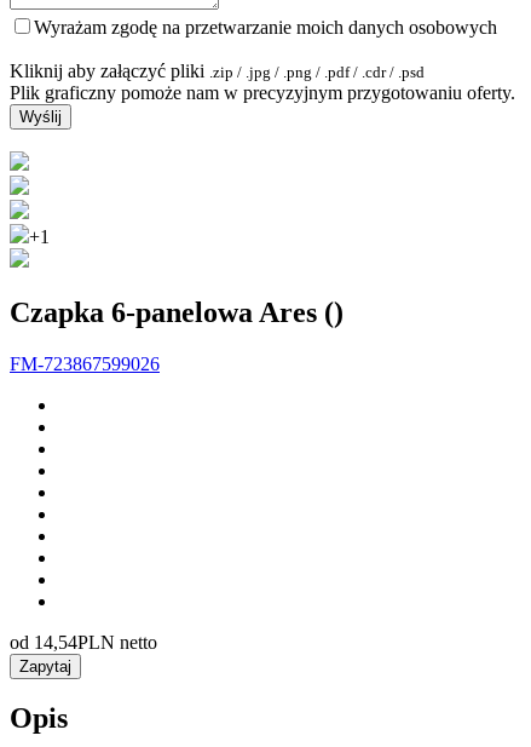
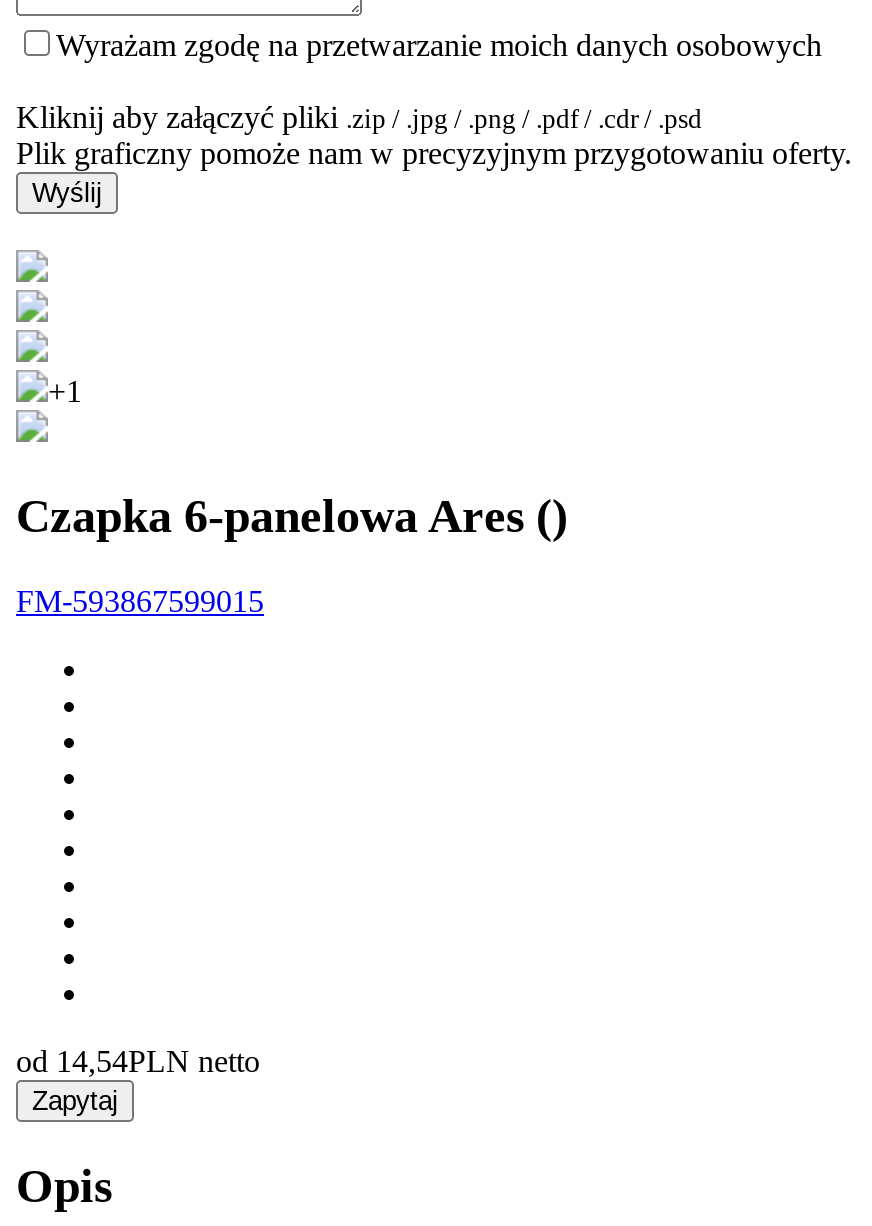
- FM-723867599026
+ FM-593867599015
